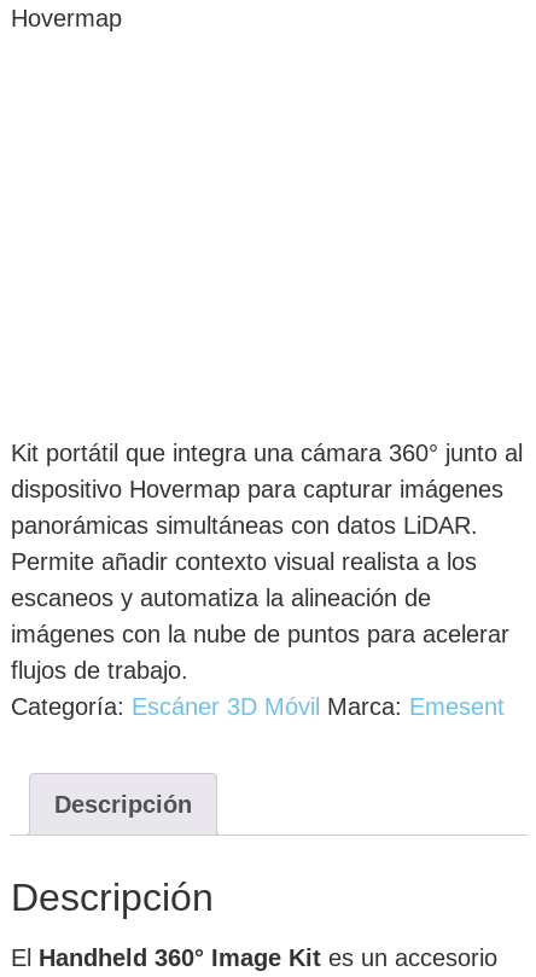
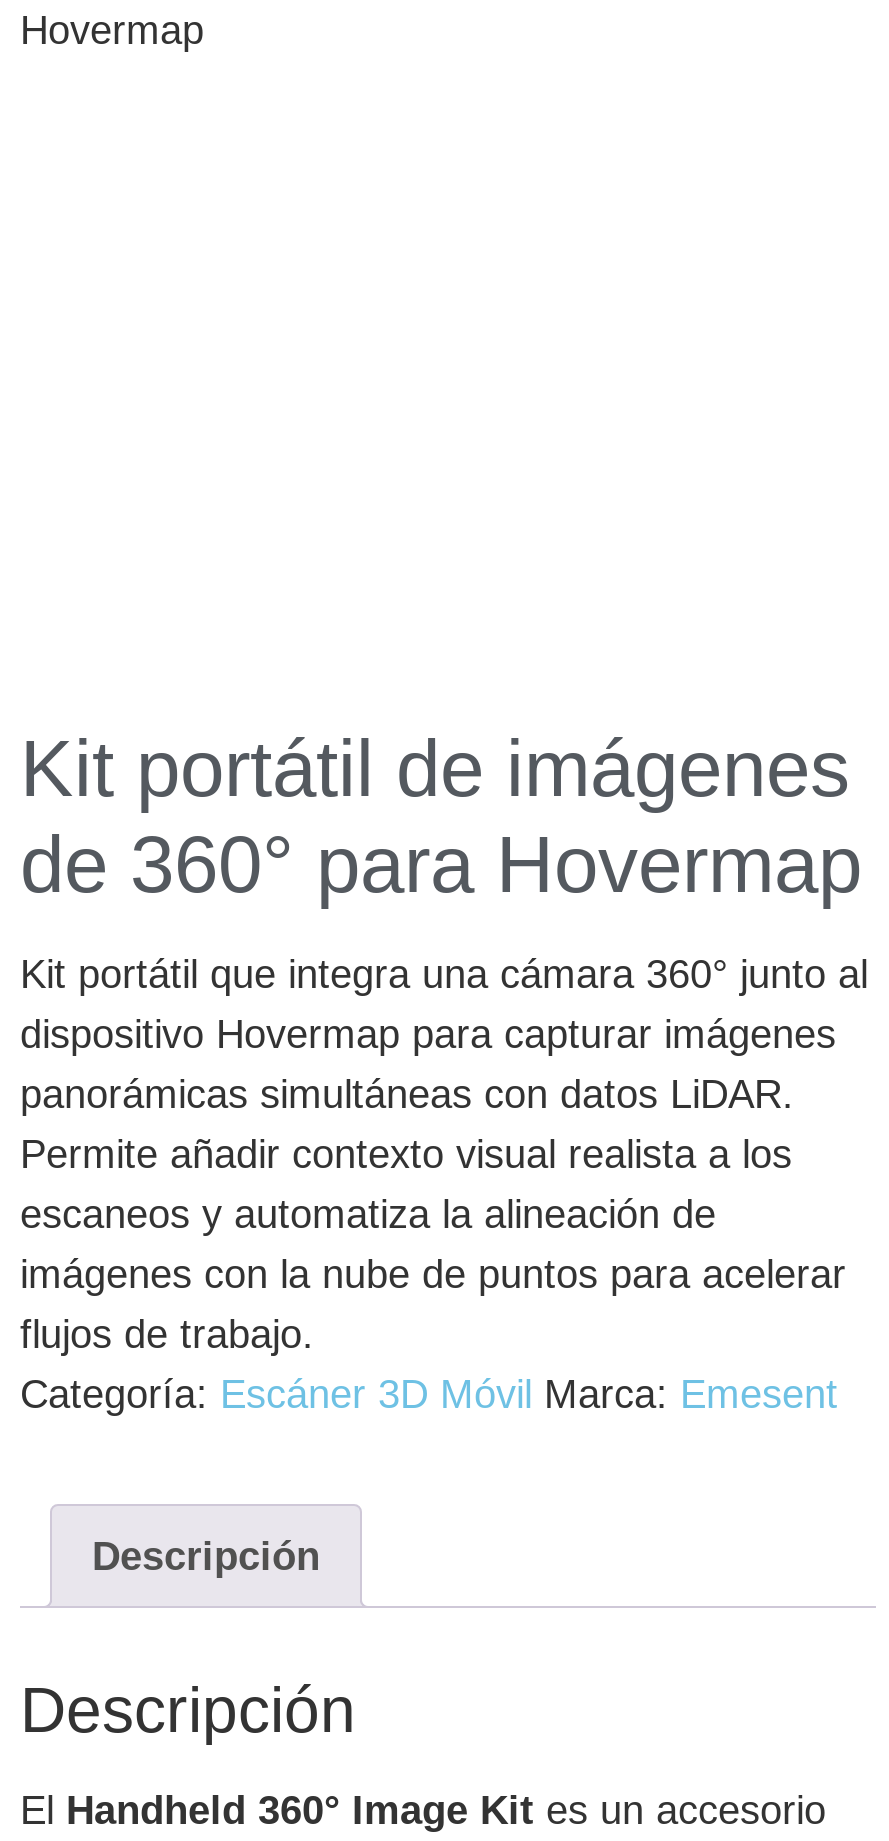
+ Kit portátil de imágenes
+ de 360° para Hovermap
